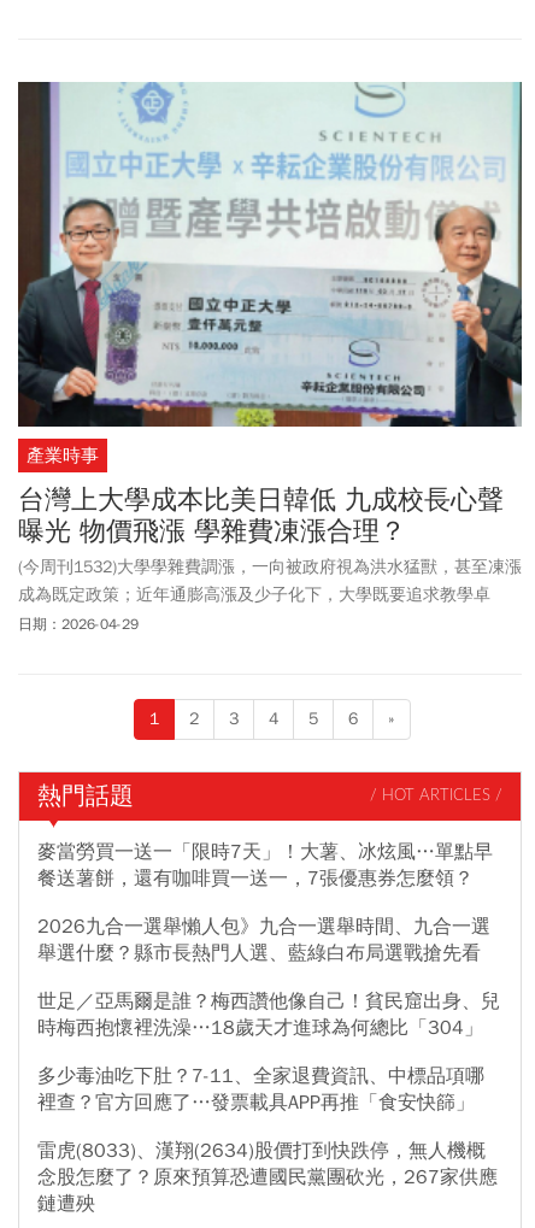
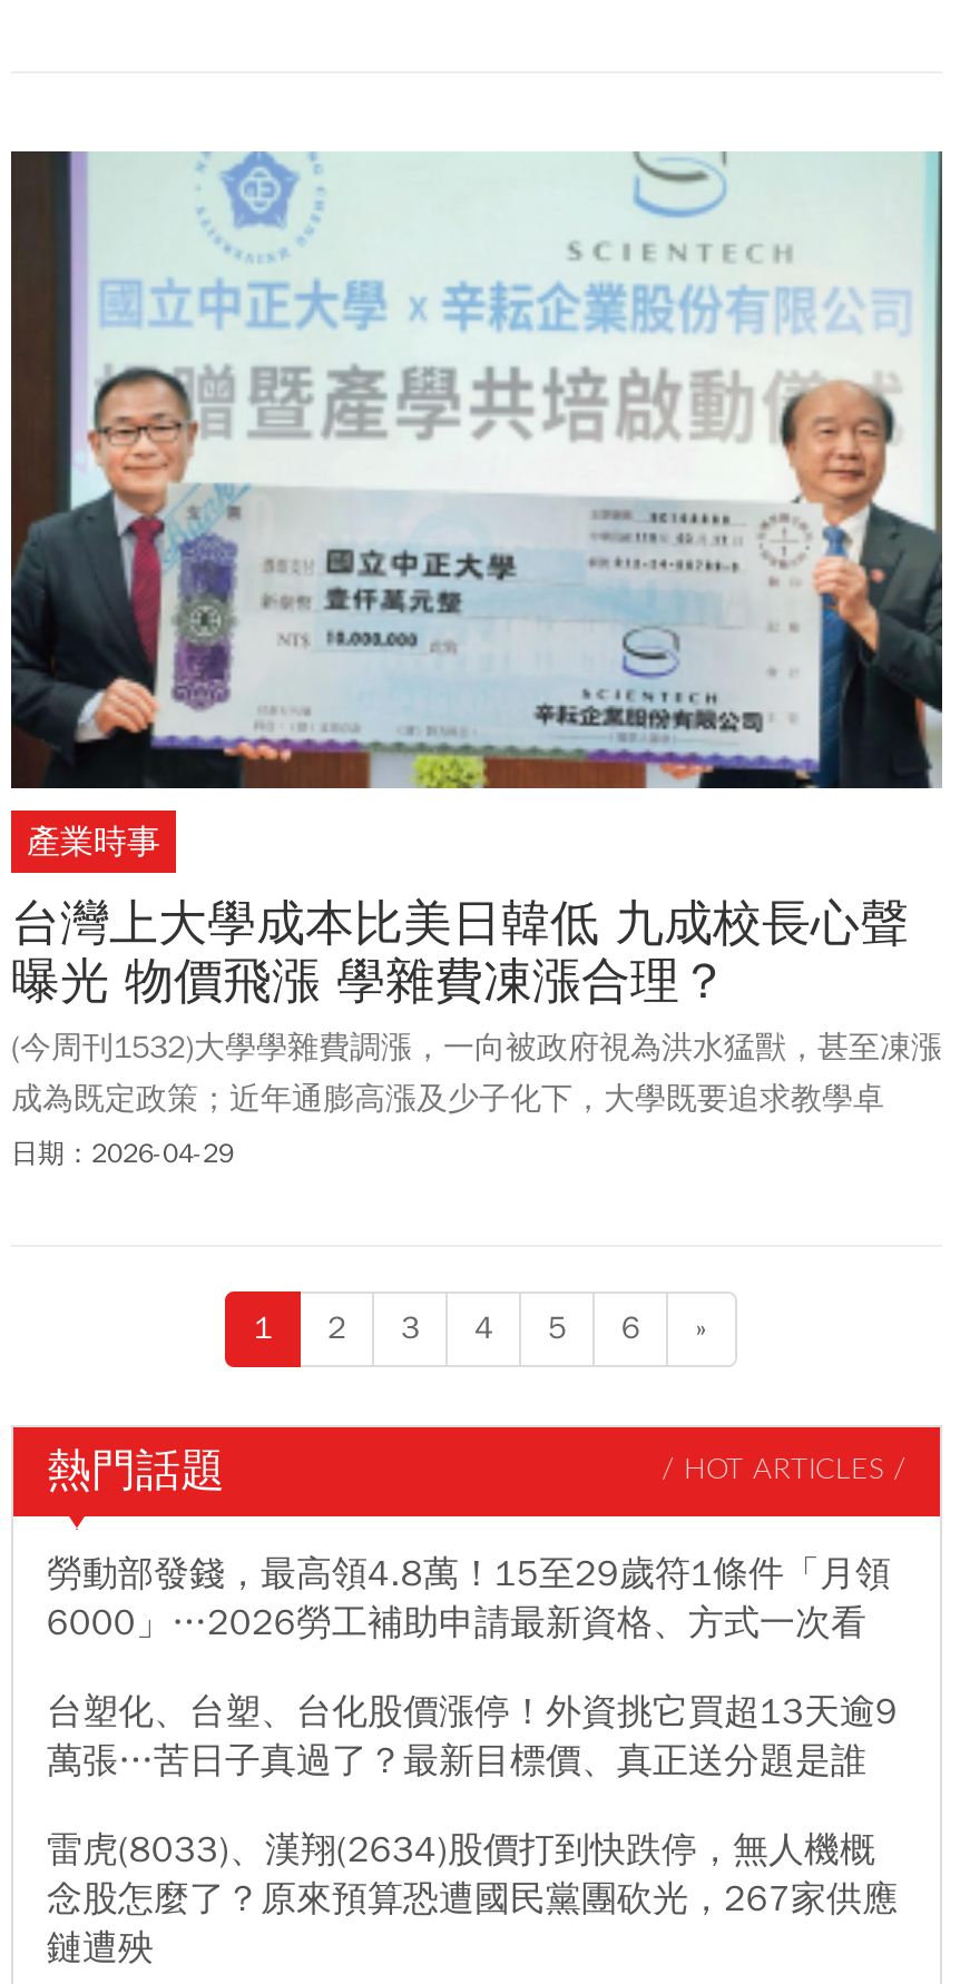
- 麥當勞買一送一「限時7天」！大薯、冰炫風…單點早
- 餐送薯餅，還有咖啡買一送一，7張優惠券怎麼領？
- 2026九合一選舉懶人包》九合一選舉時間、九合一選
- 舉選什麼？縣市長熱門人選、藍綠白布局選戰搶先看
- 世足／亞馬爾是誰？梅西讚他像自己！貧民窟出身、兒
- 時梅西抱懷裡洗澡…18歲天才進球為何總比「304」
- 多少毒油吃下肚？7-11、全家退費資訊、中標品項哪
- 裡查？官方回應了…發票載具APP再推「食安快篩」
+ 勞動部發錢，最高領4.8萬！15至29歲符1條件「月領
+ 6000」…2026勞工補助申請最新資格、方式一次看
+ 台塑化、台塑、台化股價漲停！外資挑它買超13天逾9
+ 萬張…苦日子真過了？最新目標價、真正送分題是誰
